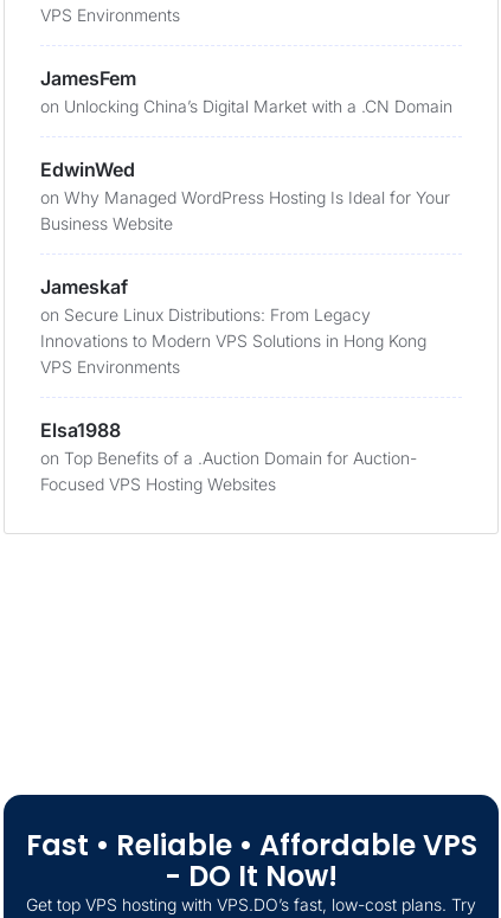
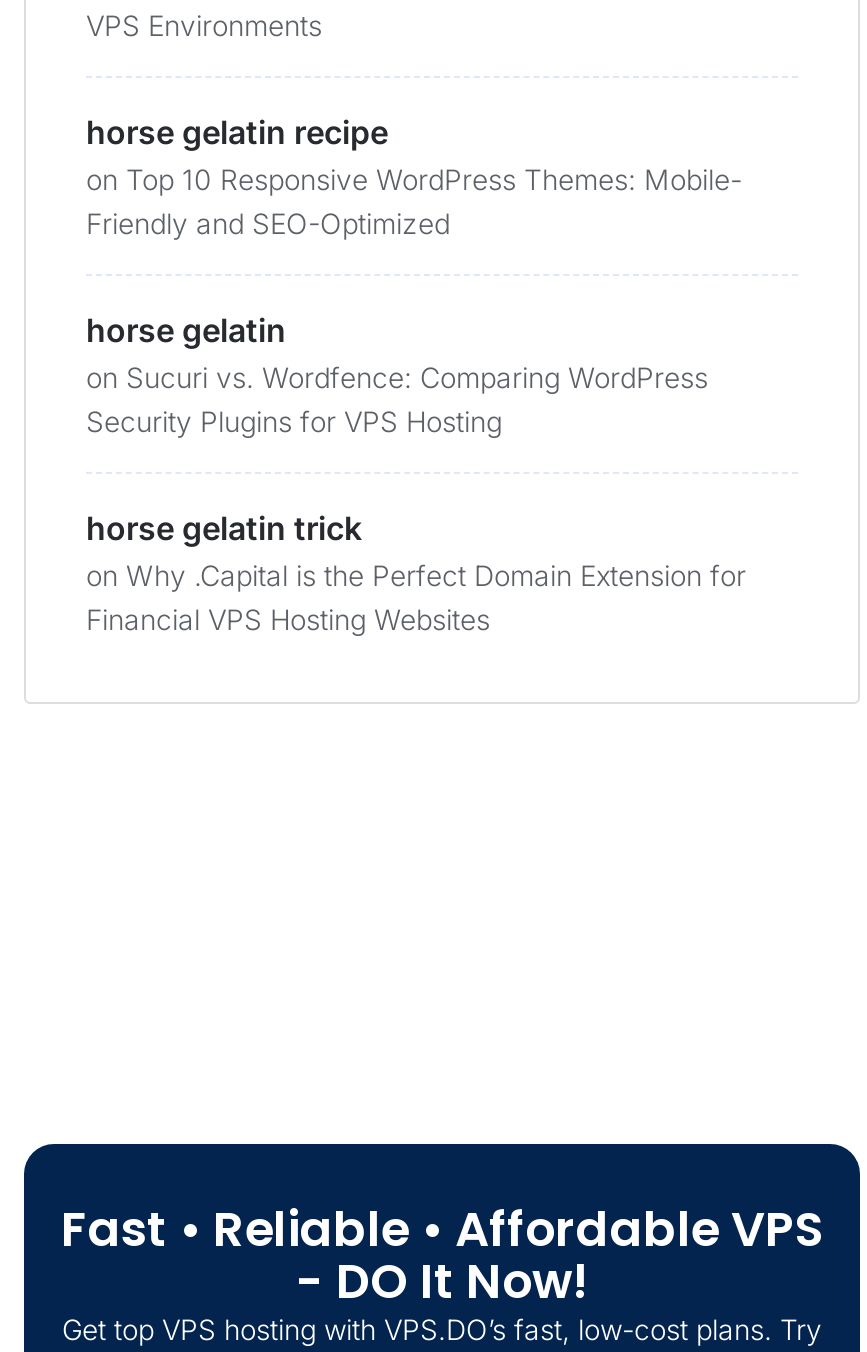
- JamesFem
- on Unlocking China’s Digital Market with a .CN Domain
- EdwinWed
- on Why Managed WordPress Hosting Is Ideal for Your
- Business Website
- Jameskaf
- on Secure Linux Distributions: From Legacy
- Innovations to Modern VPS Solutions in Hong Kong
- VPS Environments
- Elsa1988
- on Top Benefits of a .Auction Domain for Auction-
- Focused VPS Hosting Websites
+ horse gelatin recipe
+ on Top 10 Responsive WordPress Themes: Mobile-
+ Friendly and SEO-Optimized
+ horse gelatin
+ on Sucuri vs. Wordfence: Comparing WordPress
+ Security Plugins for VPS Hosting
+ horse gelatin trick
+ on Why .Capital is the Perfect Domain Extension for
+ Financial VPS Hosting Websites
